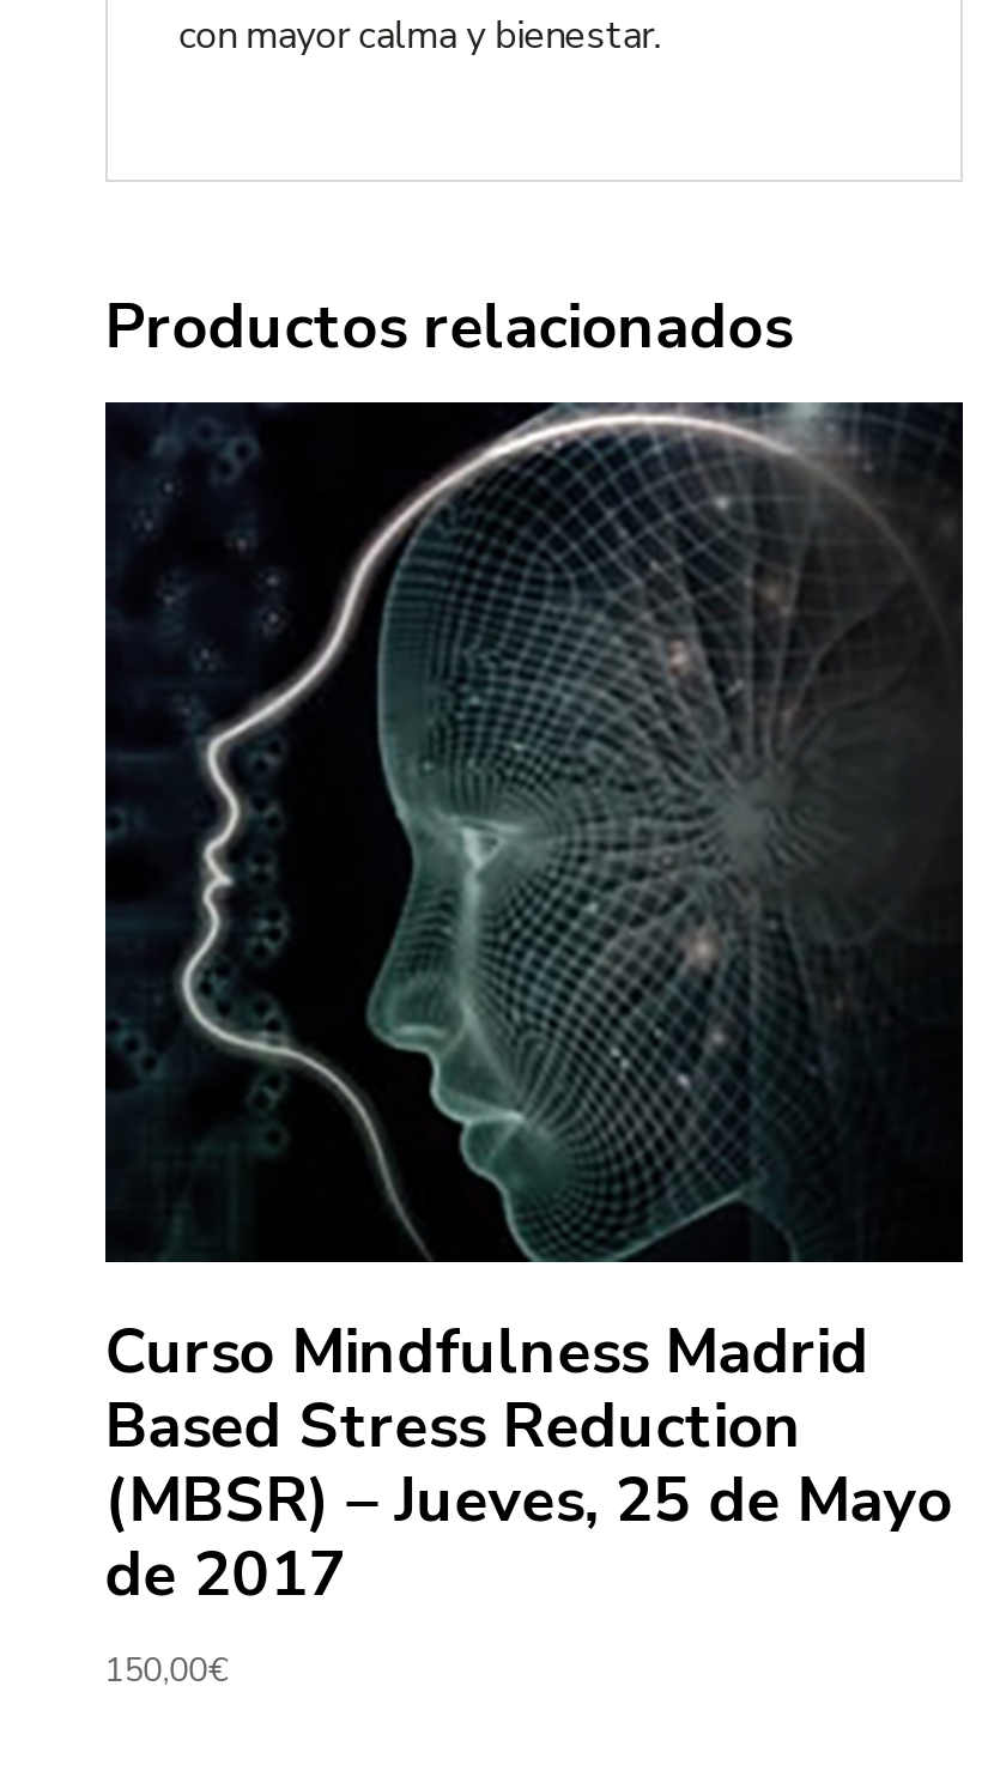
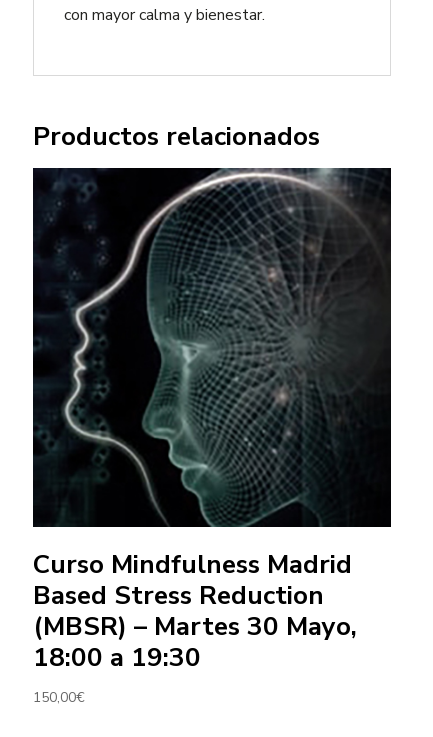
- (MBSR) – Jueves, 25 de Mayo
- de 2017
+ (MBSR) – Martes 30 Mayo,
+ 18:00 a 19:30
